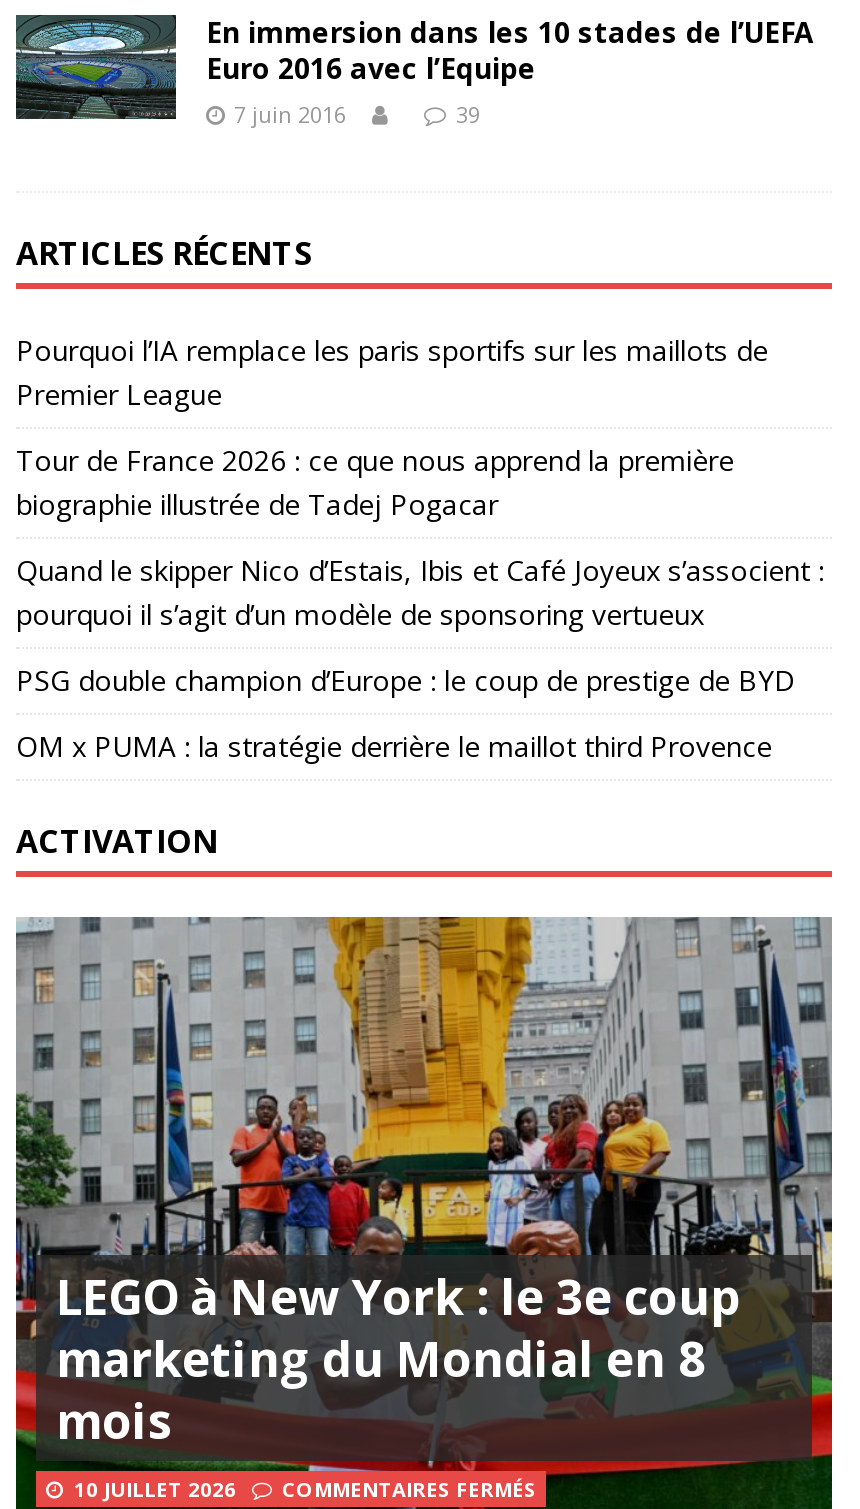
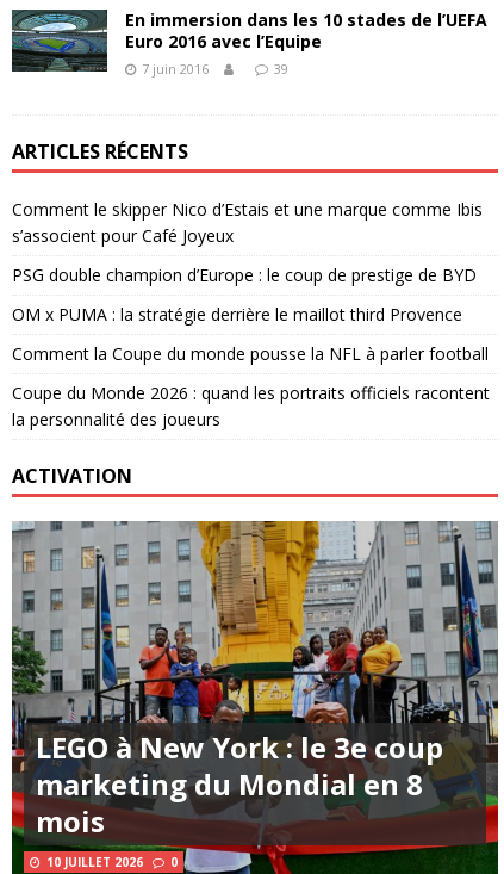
- Pourquoi l’IA remplace les paris sportifs sur les maillots de
- Premier League
- Tour de France 2026 : ce que nous apprend la première
- biographie illustrée de Tadej Pogacar
- Quand le skipper Nico d’Estais, Ibis et Café Joyeux s’associent :
- pourquoi il s’agit d’un modèle de sponsoring vertueux
+ Comment le skipper Nico d’Estais et une marque comme Ibis
+ s’associent pour Café Joyeux

moved up: PSG double champion d’Europe : le coup de prestige de BYD | OM x PUMA : la stratégie derrière le maillot third Provence

+ Comment la Coupe du monde pousse la NFL à parler football
+ Coupe du Monde 2026 : quand les portraits officiels racontent
+ la personnalité des joueurs

- COMMENTAIRES FERMÉS
+ 0
